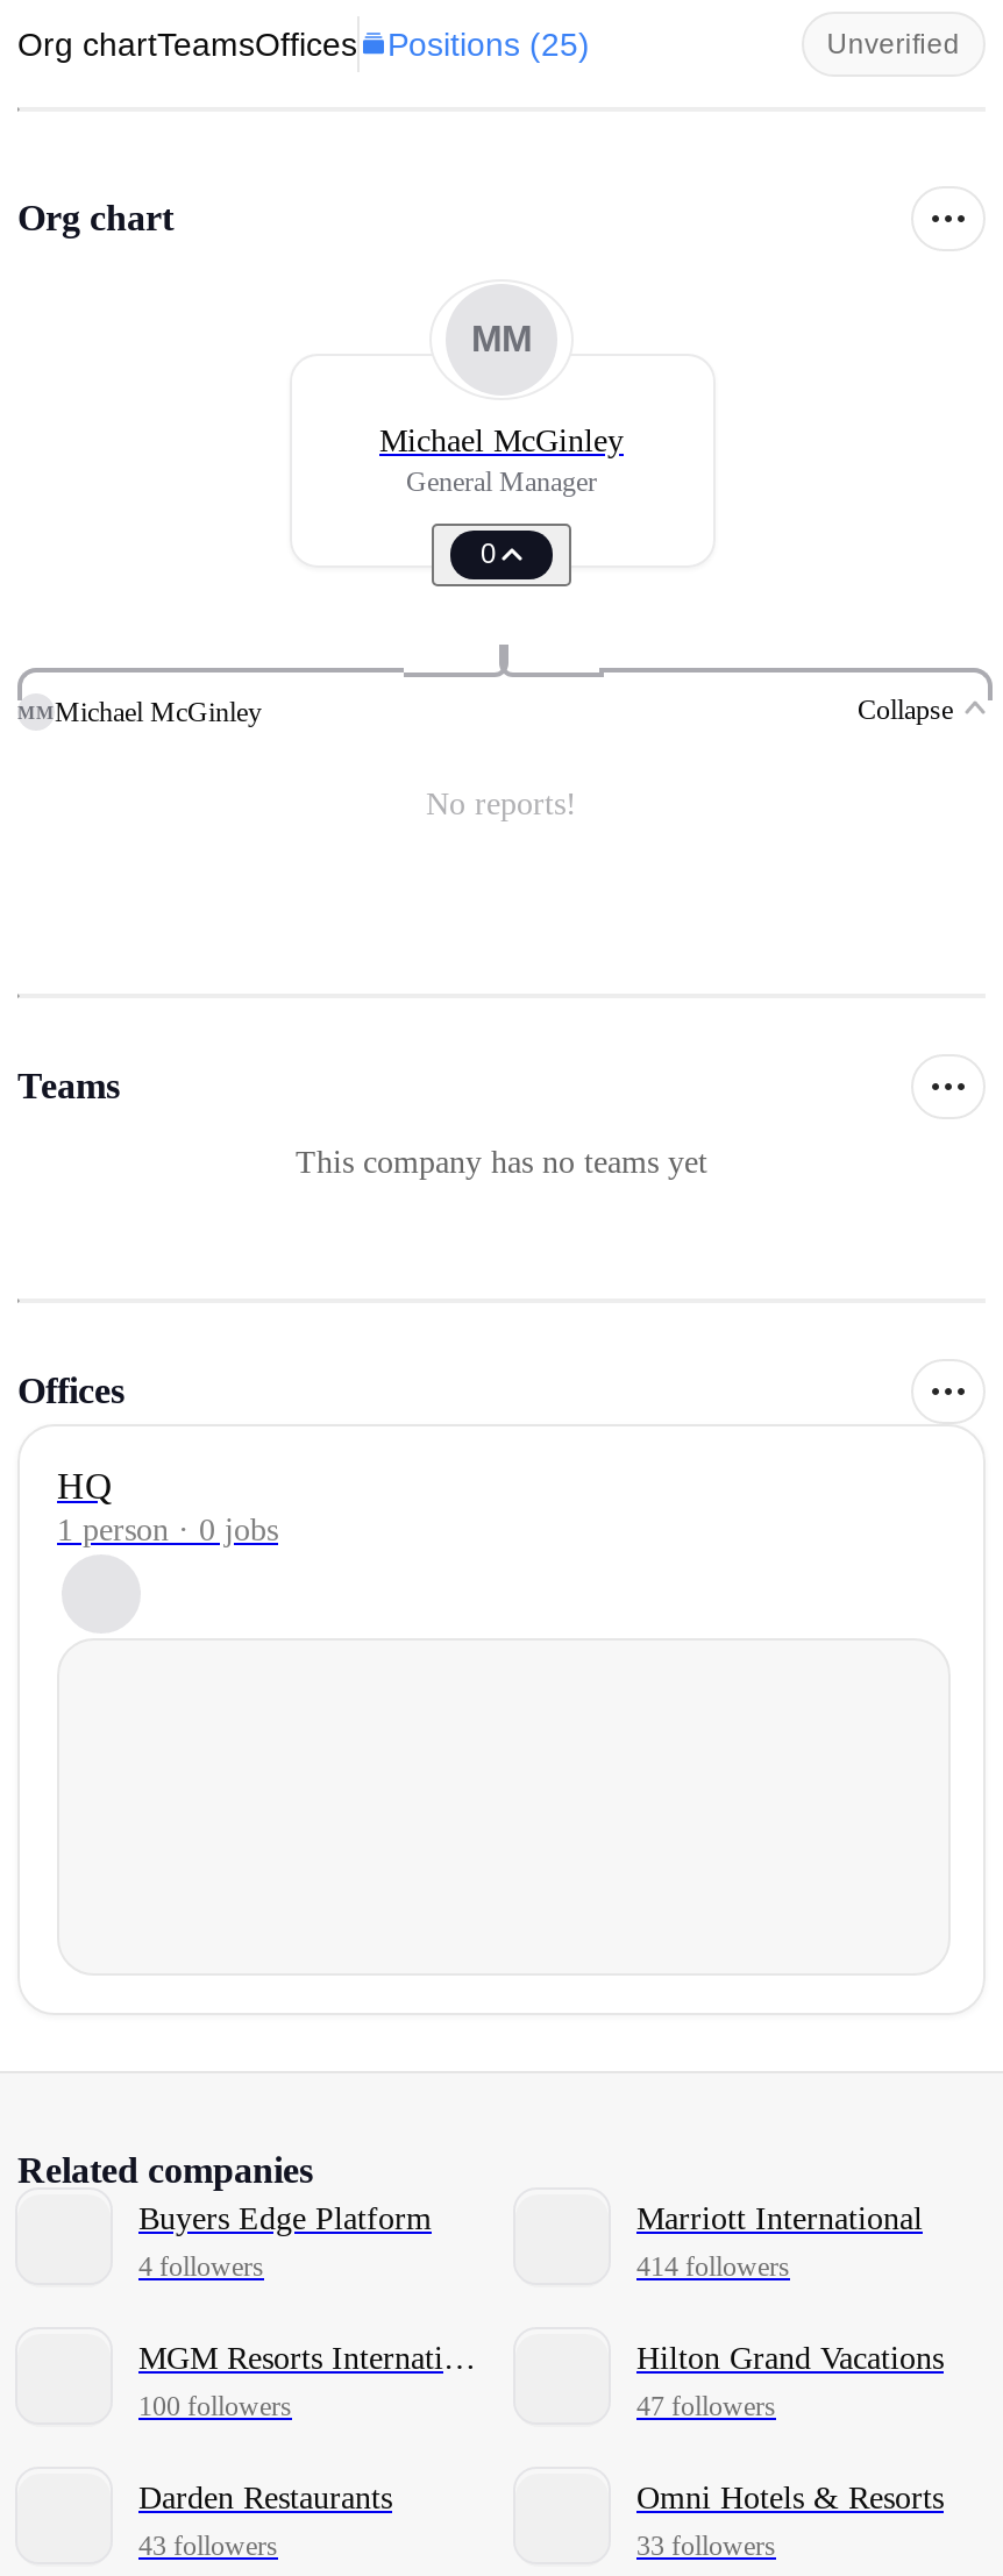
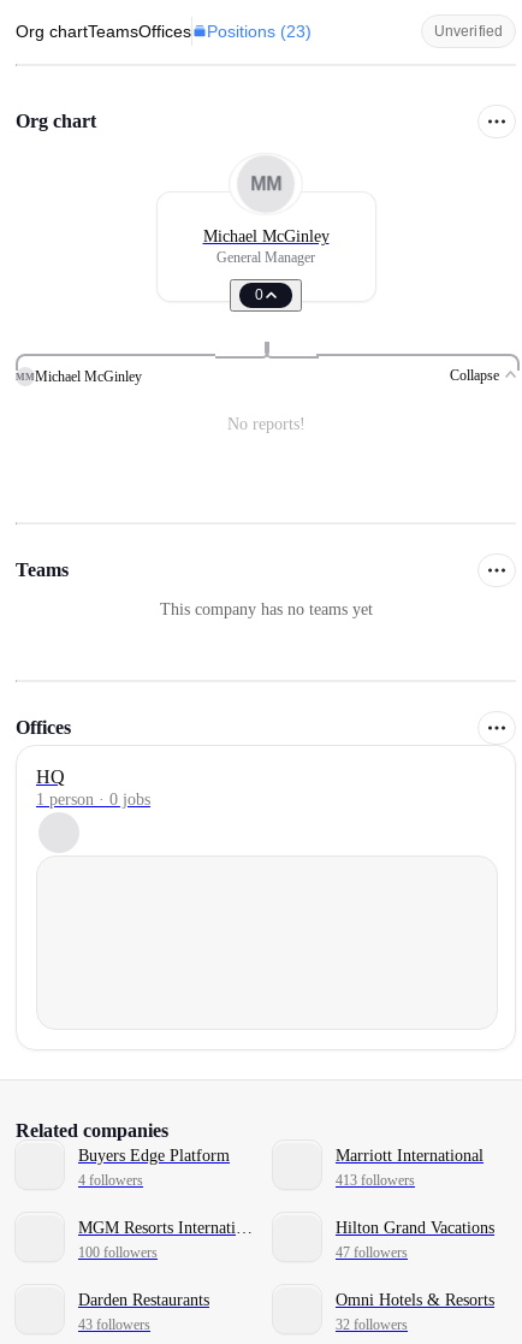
- Org chartTeamsOffices Positions (25)
+ Org chartTeamsOffices Positions (23)

- 414 followers
+ 413 followers

- 33 followers
+ 32 followers
